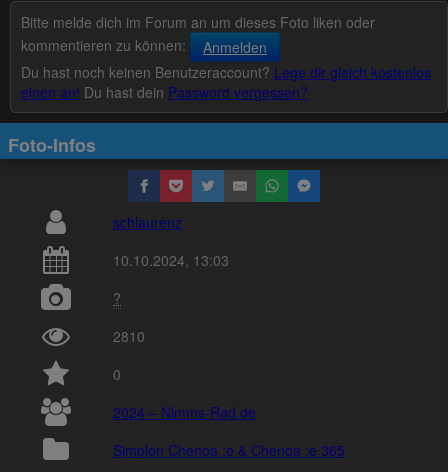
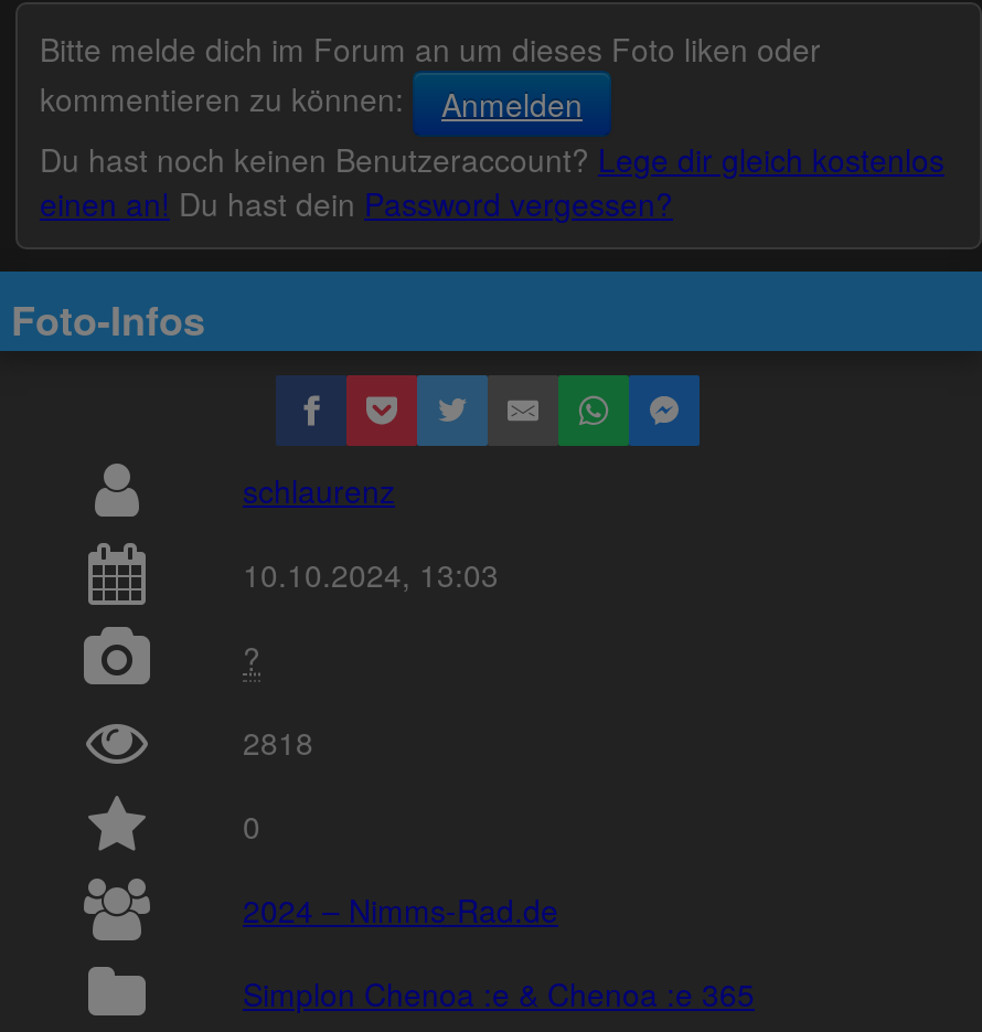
- 2810
+ 2818
